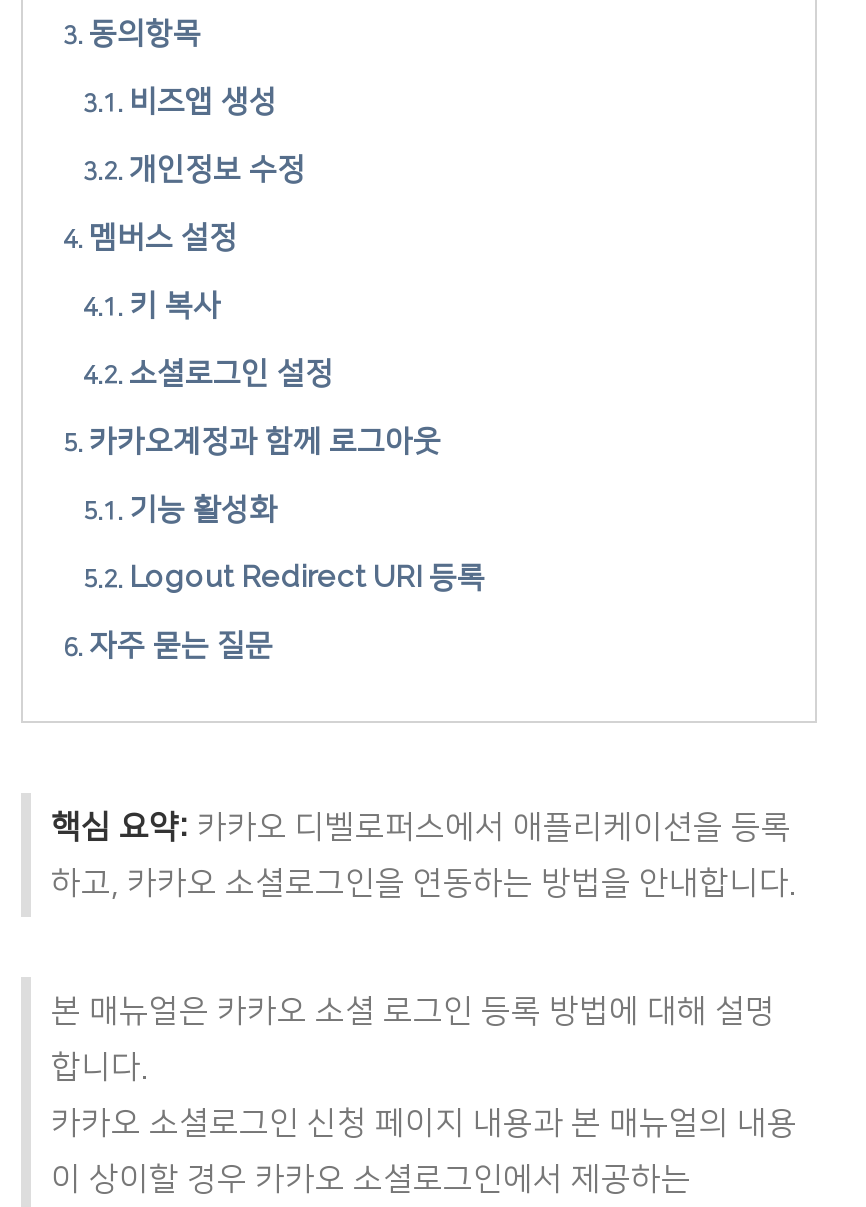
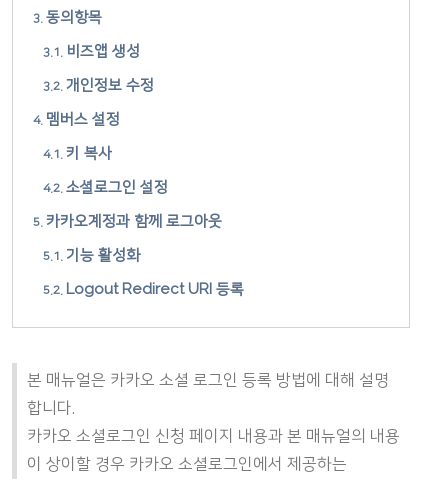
- 자주 묻는 질문

- 핵심 요약: 카카오 디벨로퍼스에서 애플리케이션을 등록
- 하고, 카카오 소셜로그인을 연동하는 방법을 안내합니다.
